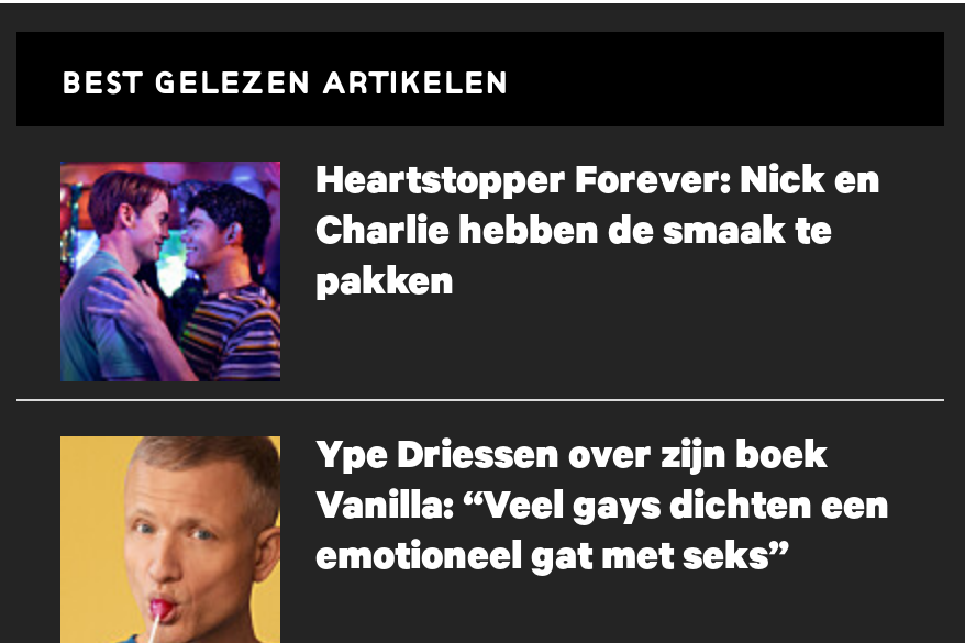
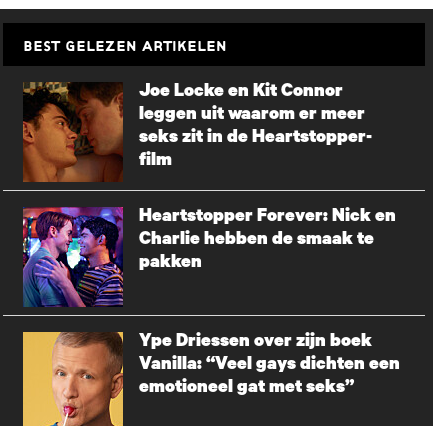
+ [image]
+ Joe Locke en Kit Connor
+ leggen uit waarom er meer
+ seks zit in de Heartstopper-
+ film
